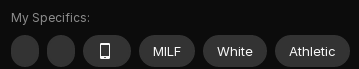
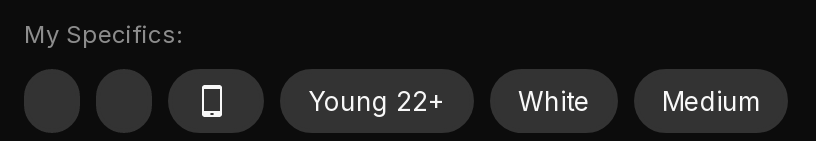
- MILF
+ Young 22+

- Athletic
+ Medium
